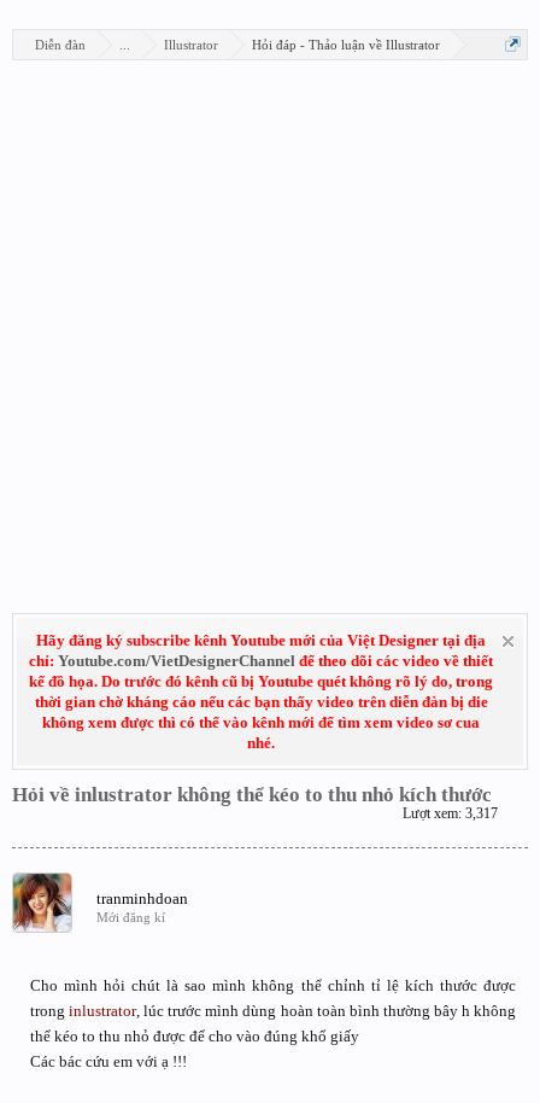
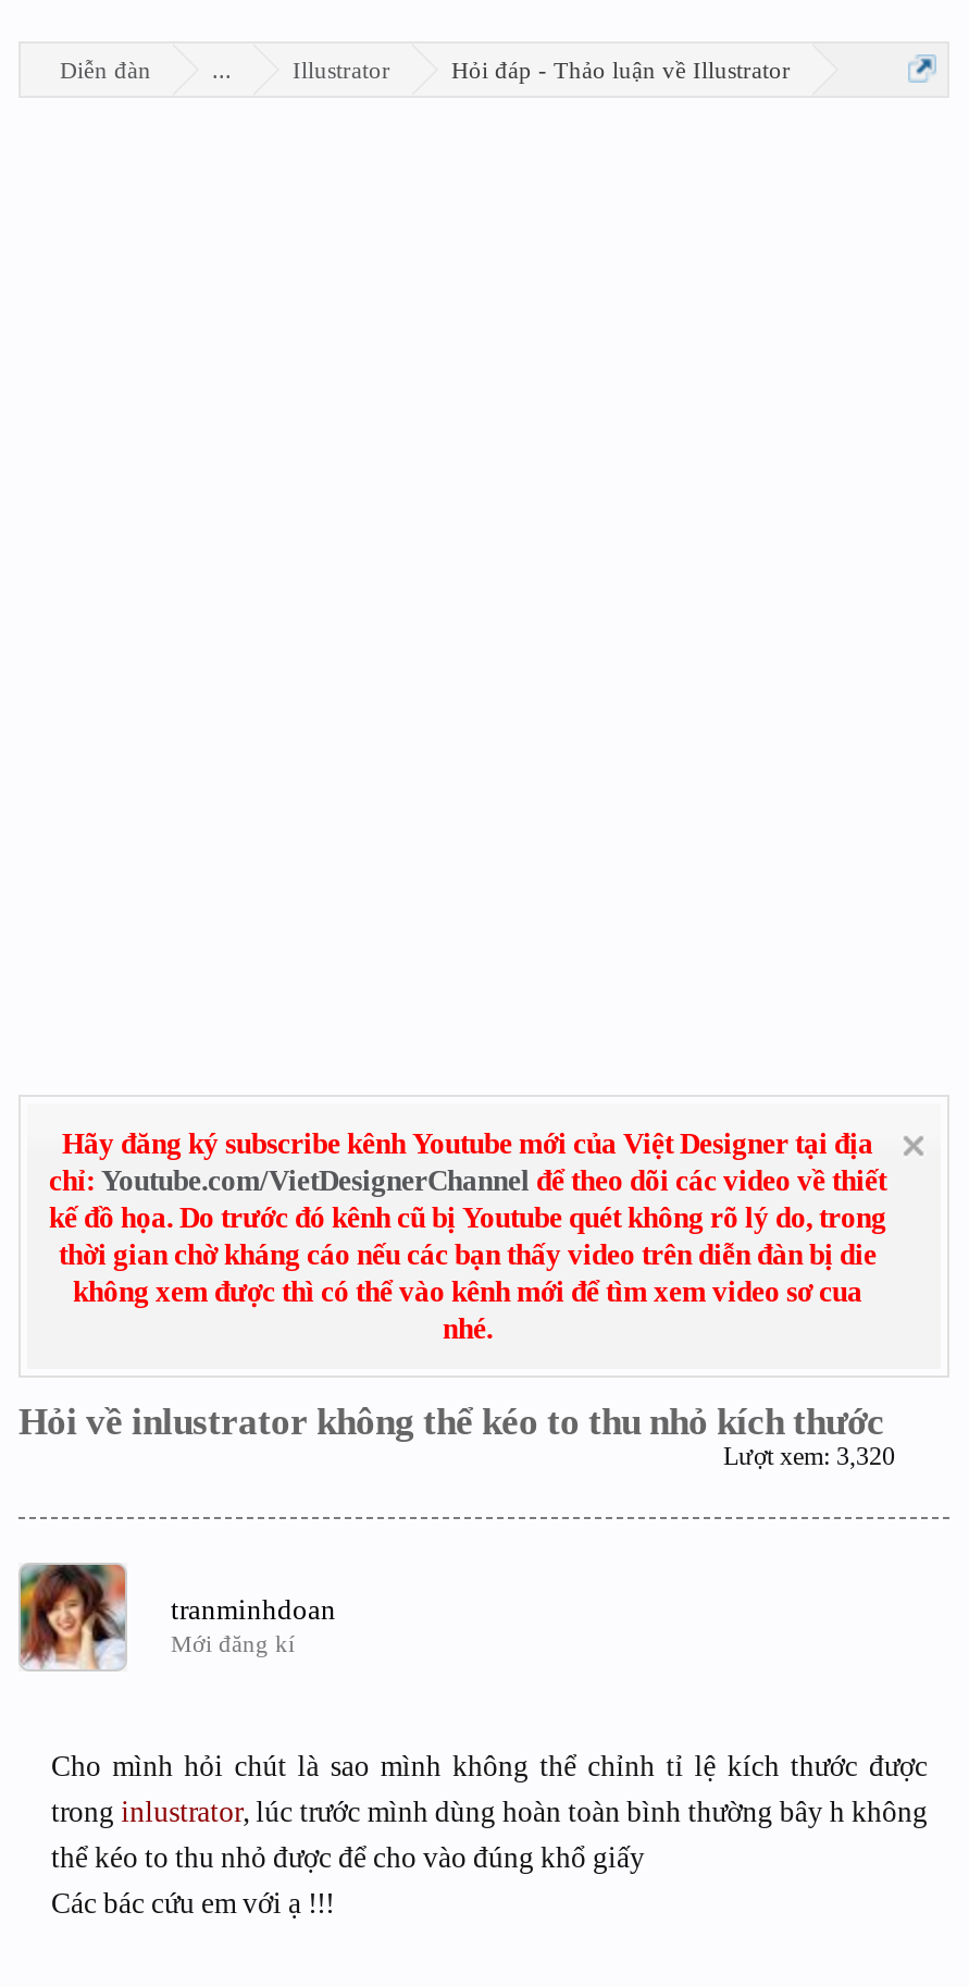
- Lượt xem: 3,317
+ Lượt xem: 3,320
